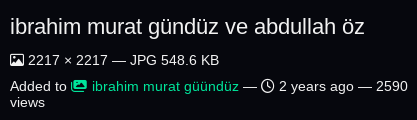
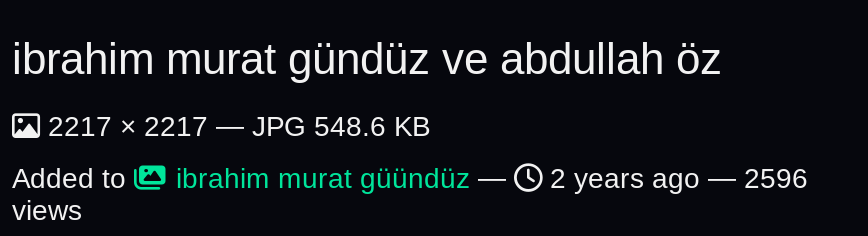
- Added to ibrahim murat güündüz — 2 years ago — 2590
+ Added to ibrahim murat güündüz — 2 years ago — 2596
